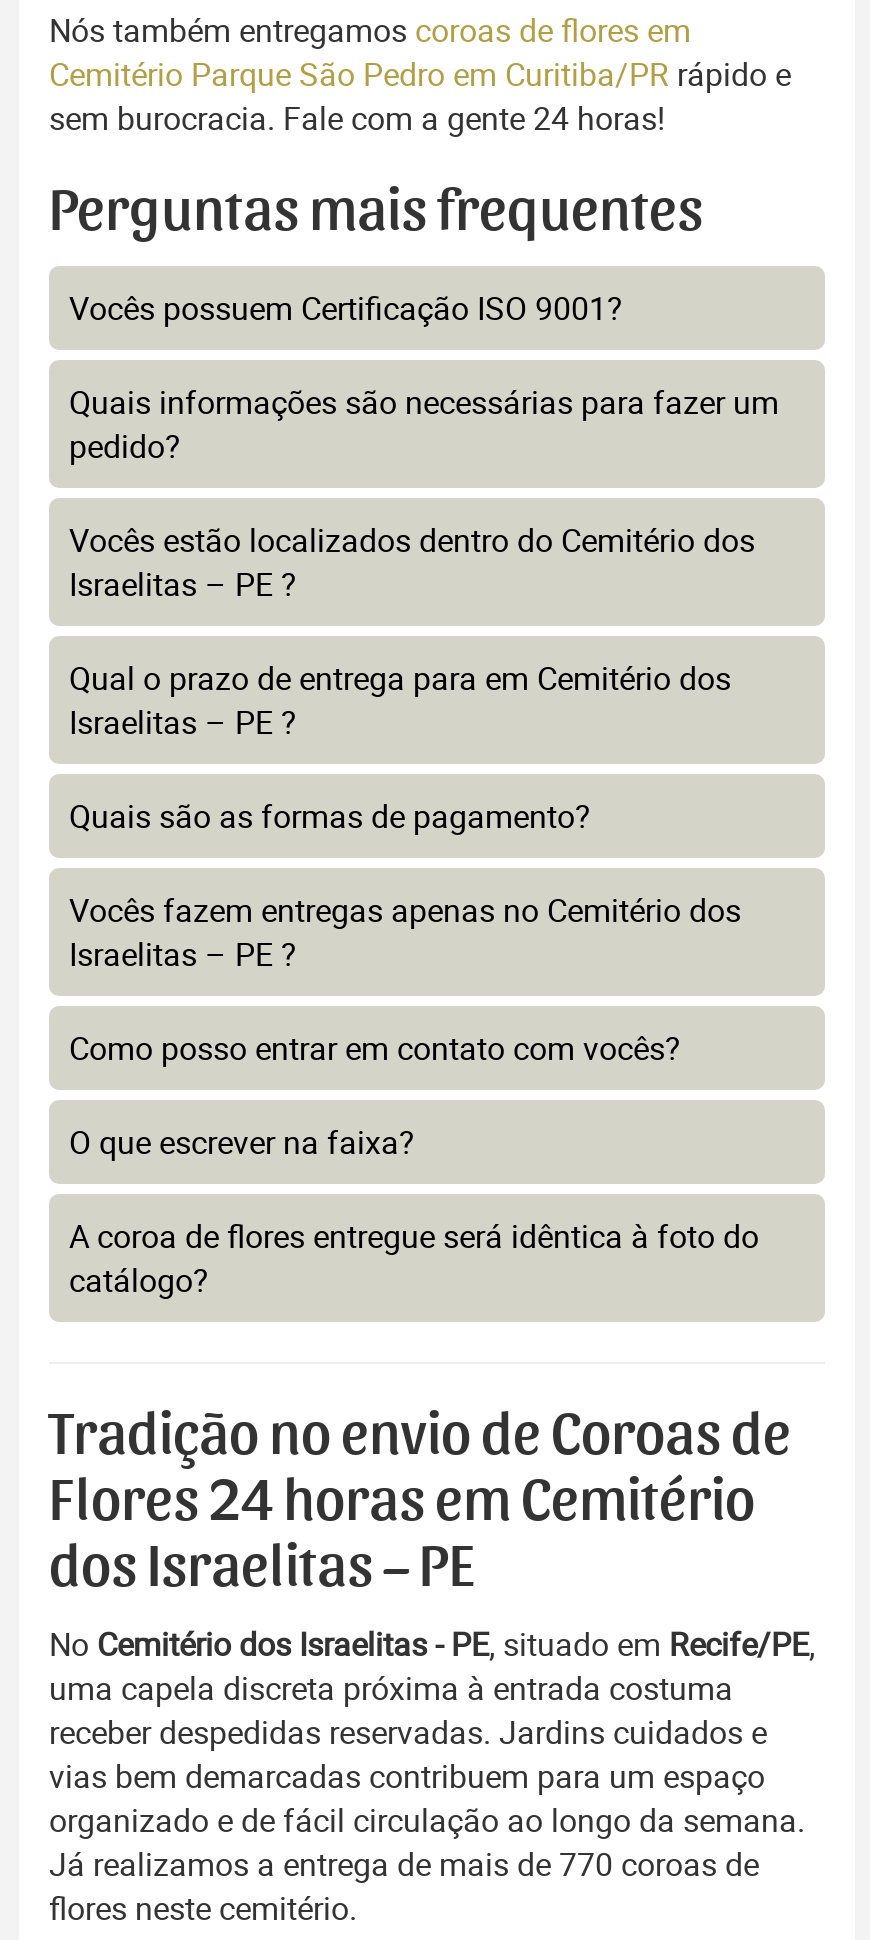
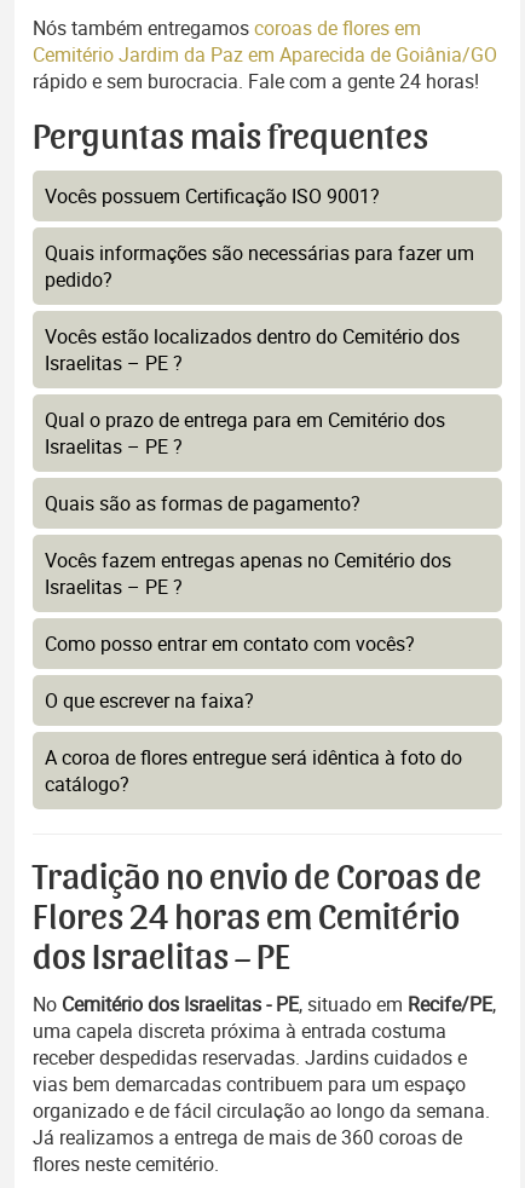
- Cemitério Parque São Pedro em Curitiba/PR rápido e
- sem burocracia. Fale com a gente 24 horas!
+ Cemitério Jardim da Paz em Aparecida de Goiânia/GO
+ rápido e sem burocracia. Fale com a gente 24 horas!

- Já realizamos a entrega de mais de 770 coroas de
+ Já realizamos a entrega de mais de 360 coroas de
